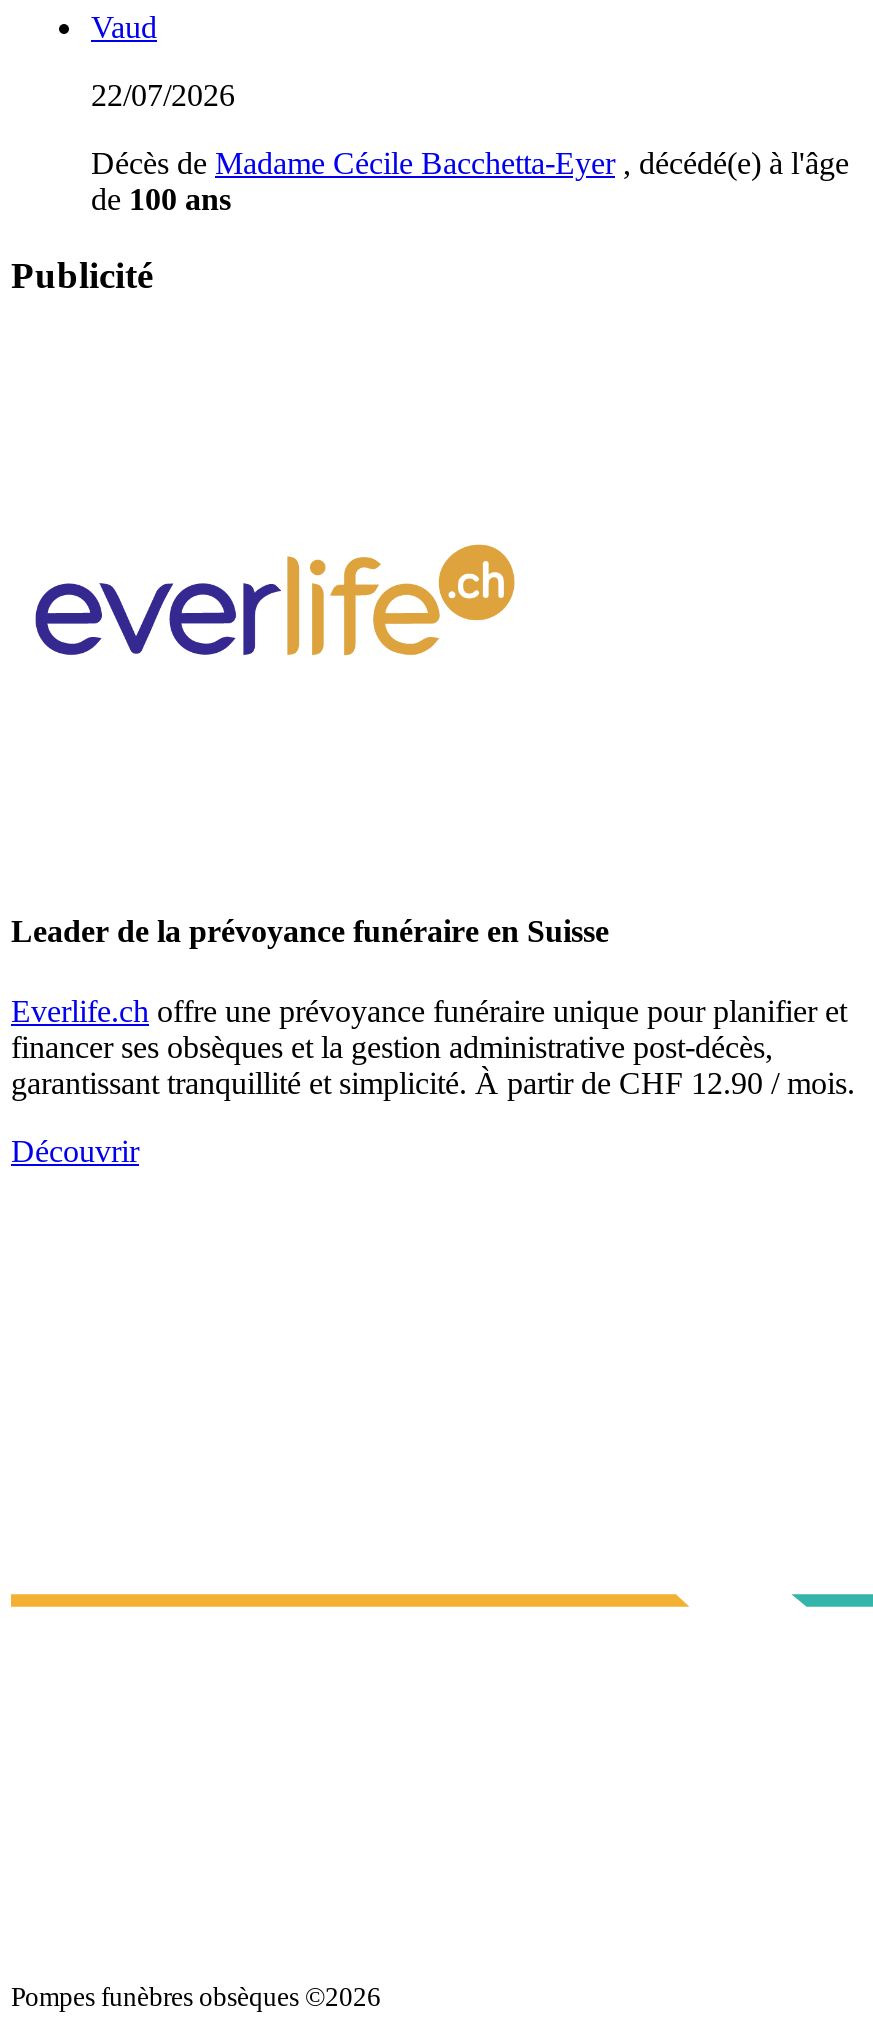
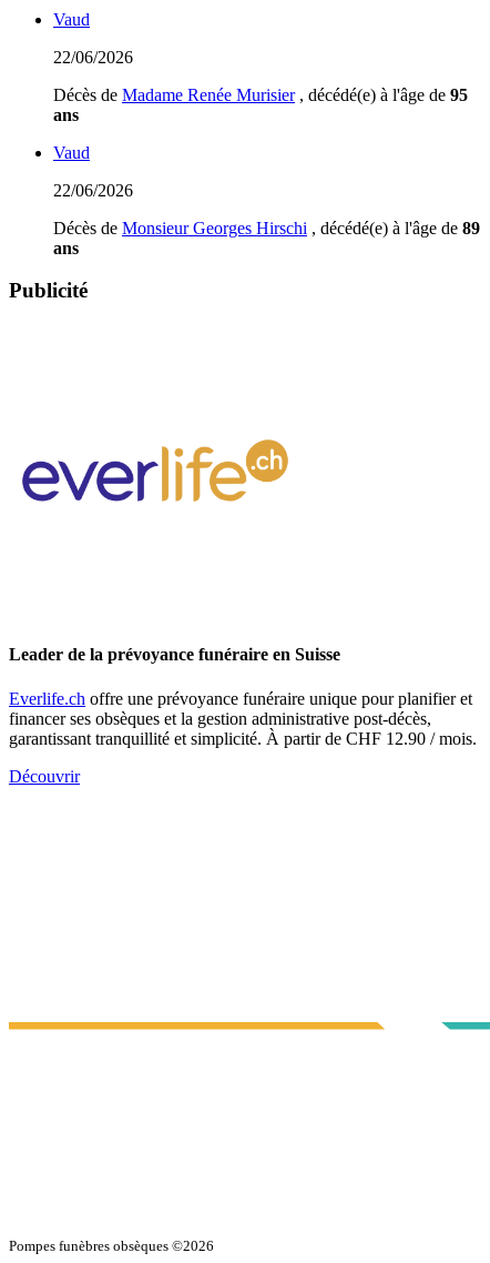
- 22/07/2026
- Décès de Madame Cécile Bacchetta-Eyer, décédé(e) à l'âge
- de 100 ans
+ 22/06/2026
+ Décès de Madame Renée Murisier, décédé(e) à l'âge de 95
+ ans
+ Vaud
+ 22/06/2026
+ Décès de Monsieur Georges Hirschi, décédé(e) à l'âge de 89
+ ans
